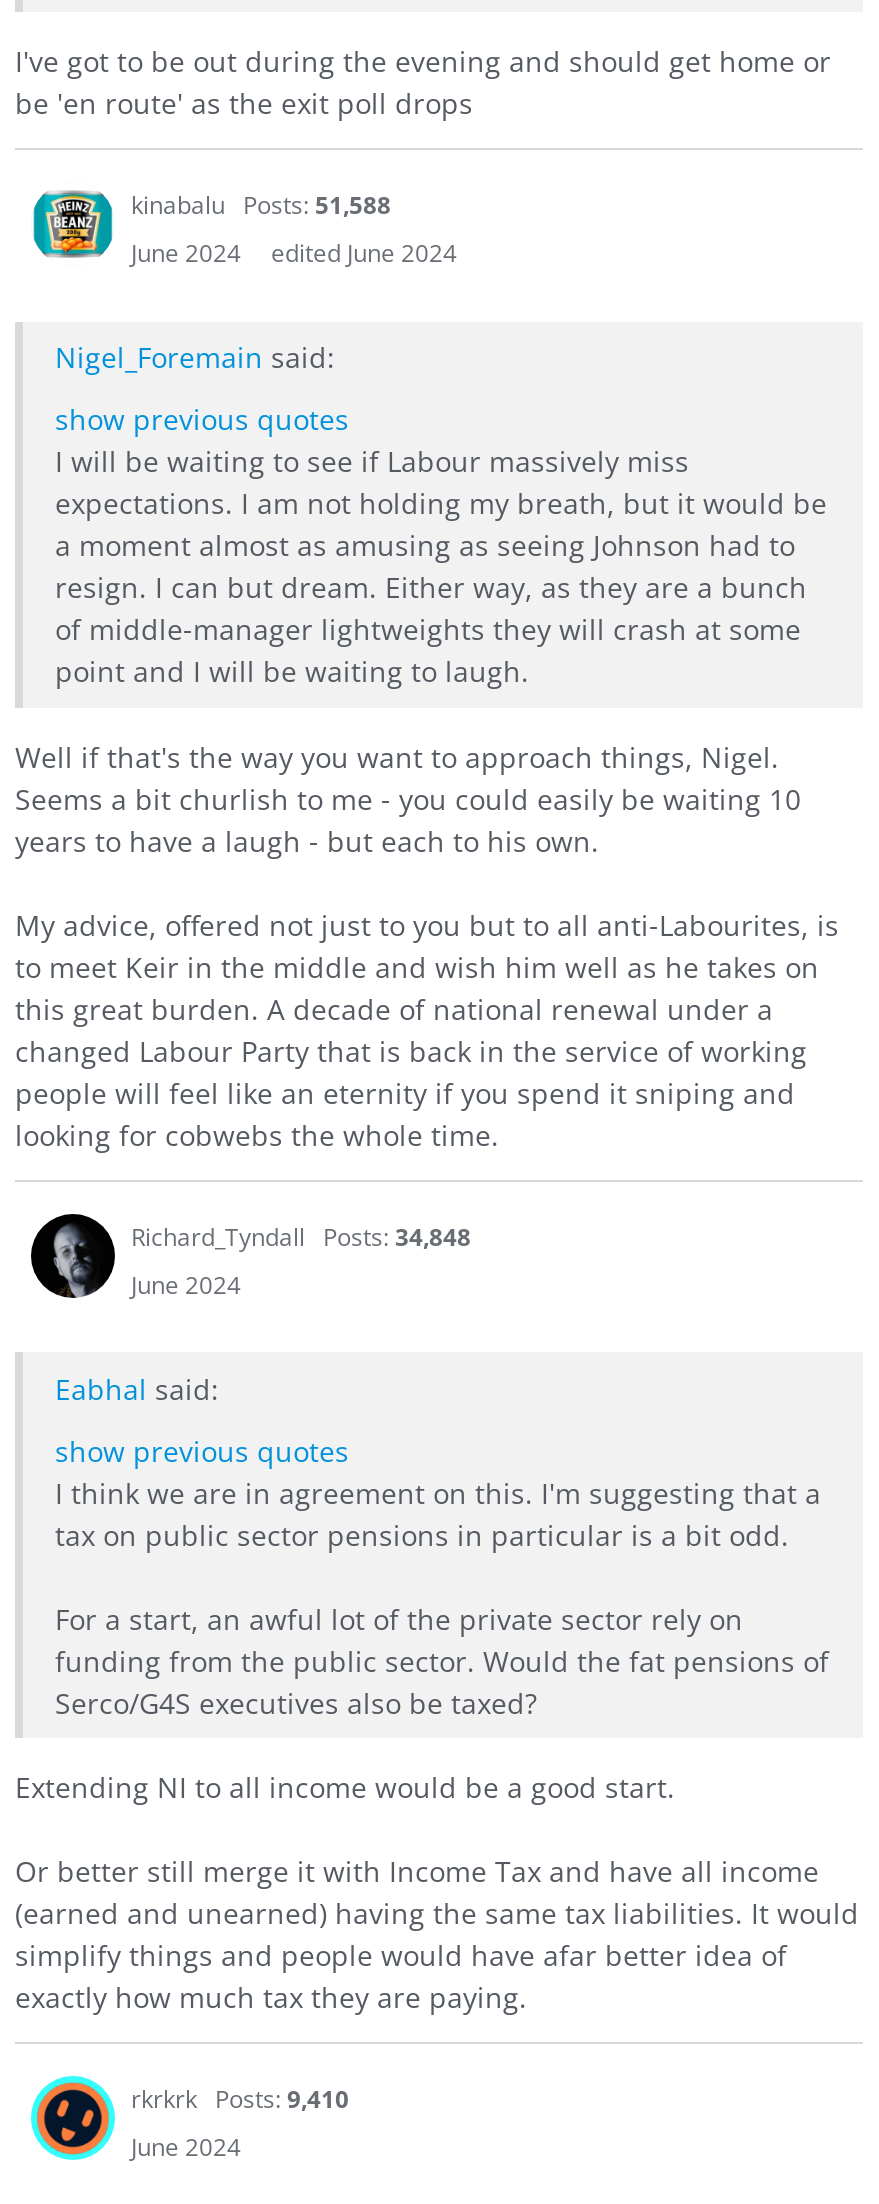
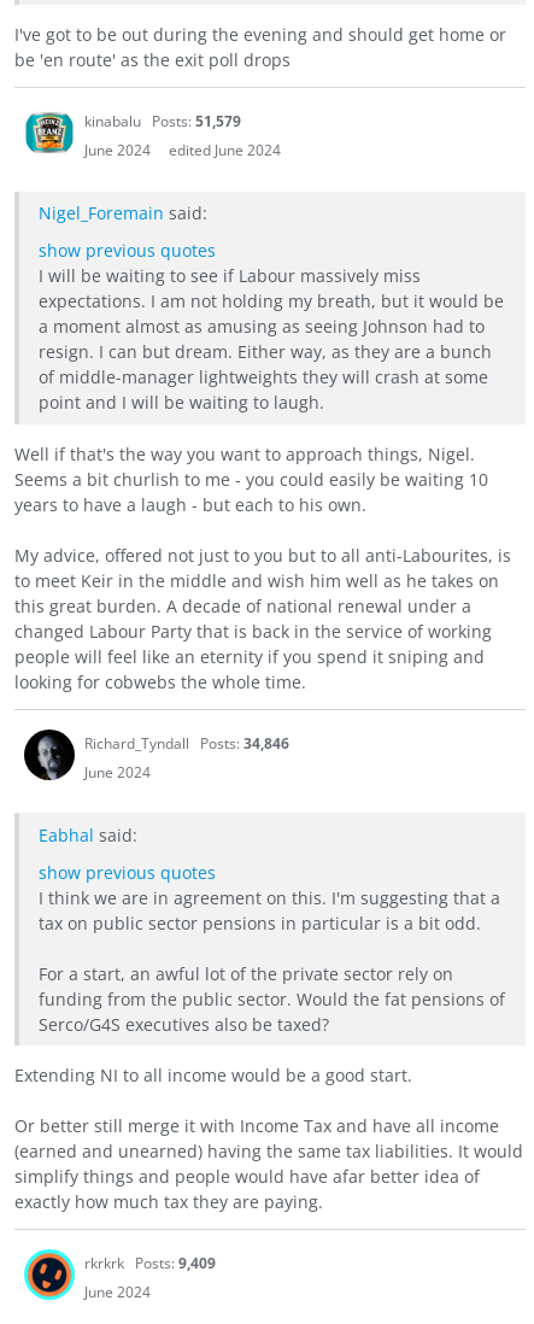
- kinabalu Posts: 51,588
+ kinabalu Posts: 51,579

- Richard_Tyndall Posts: 34,848
+ Richard_Tyndall Posts: 34,846

- rkrkrk Posts: 9,410
+ rkrkrk Posts: 9,409
